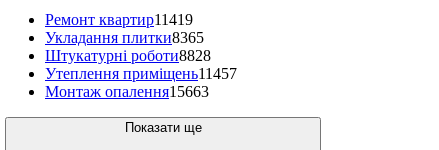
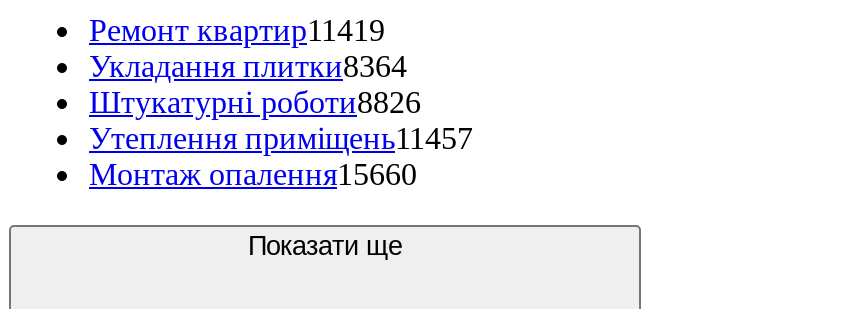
- Укладання плитки8365
+ Укладання плитки8364

- Штукатурні роботи8828
+ Штукатурні роботи8826

- Монтаж опалення15663
+ Монтаж опалення15660
